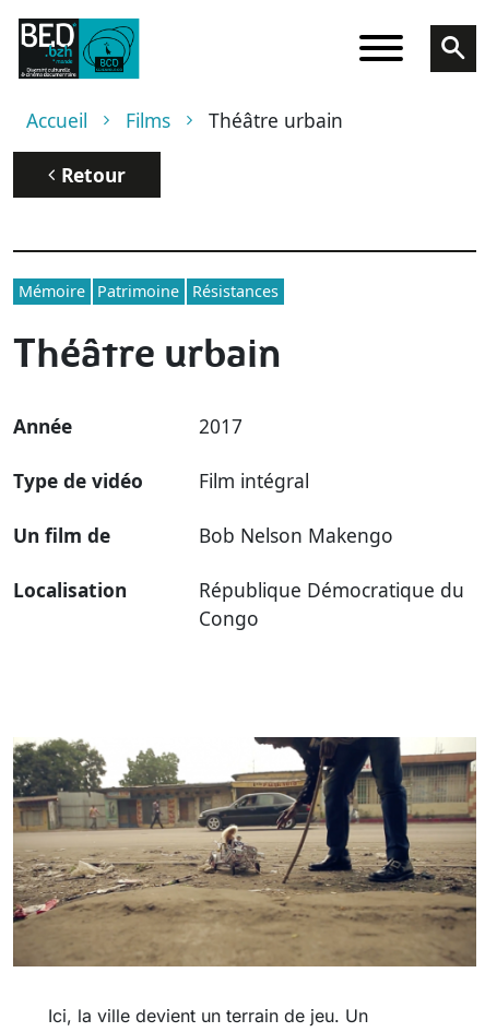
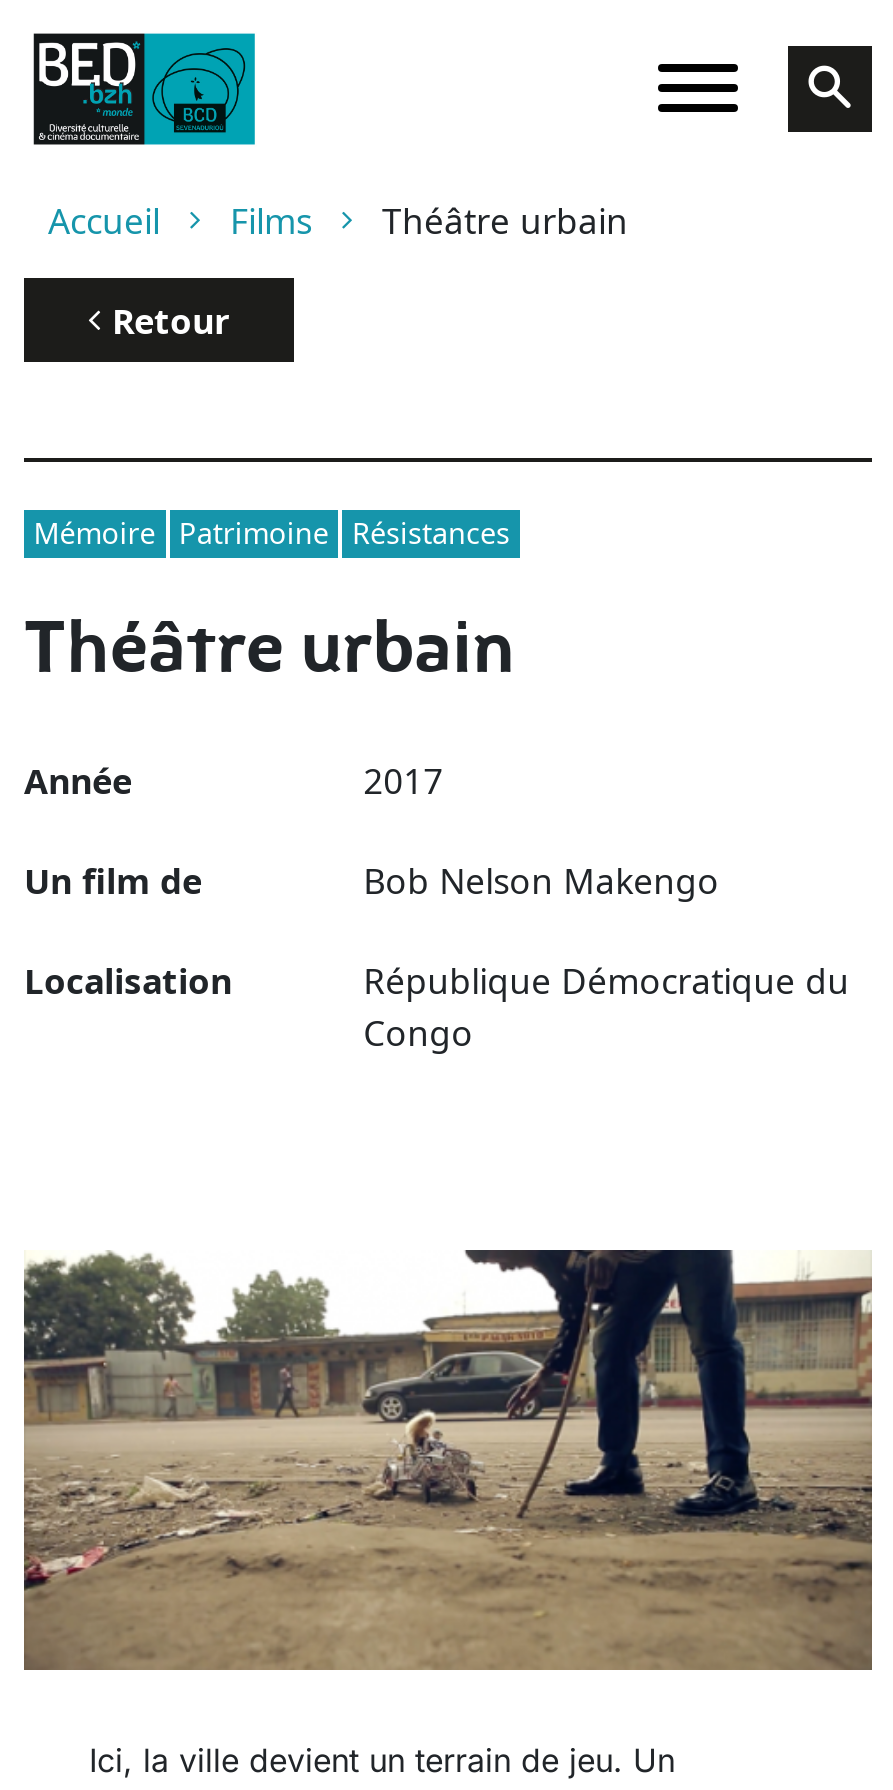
- Type de vidéo
- Film intégral
